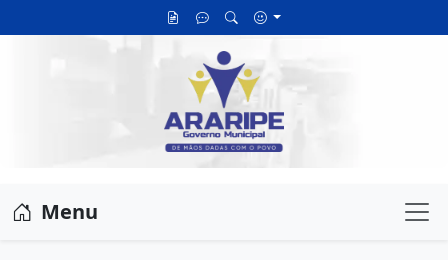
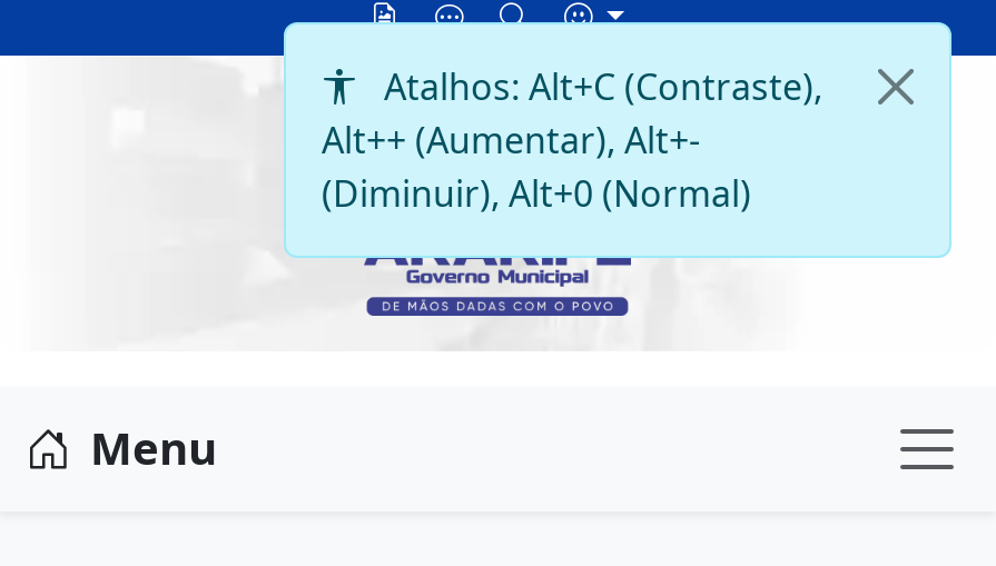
- [image]
+ [image]
